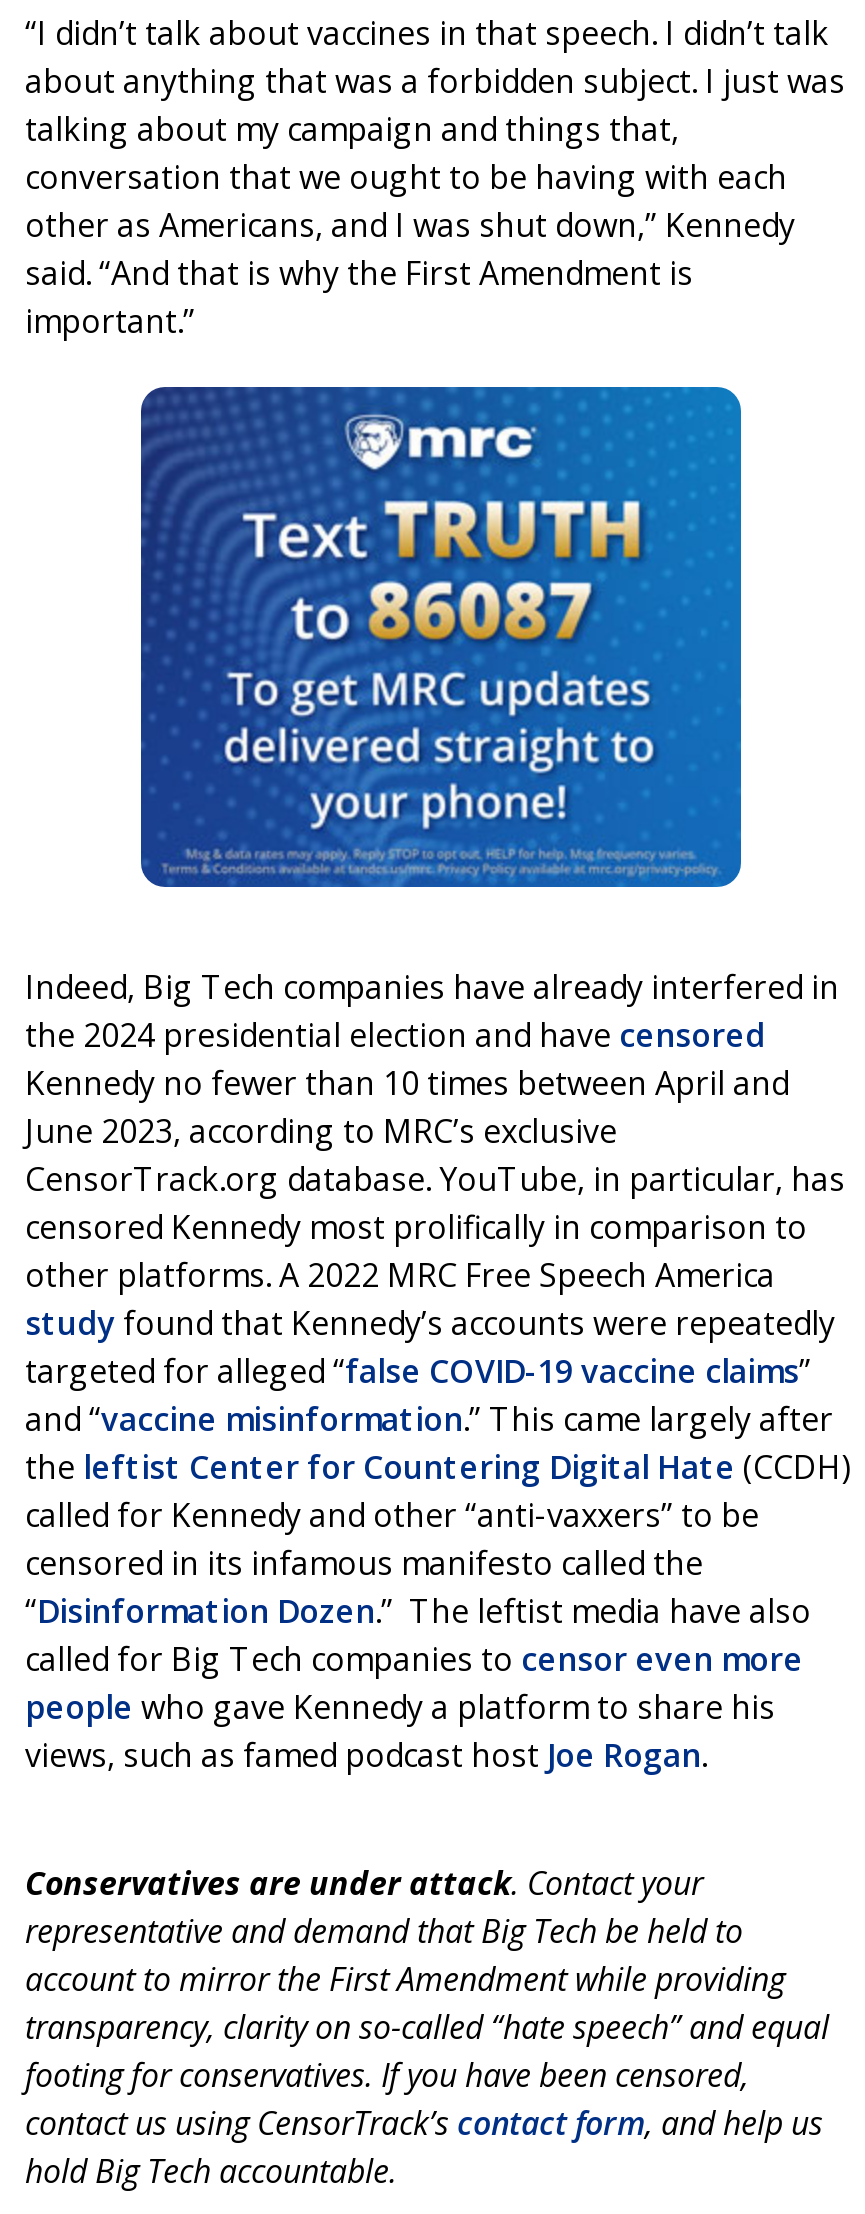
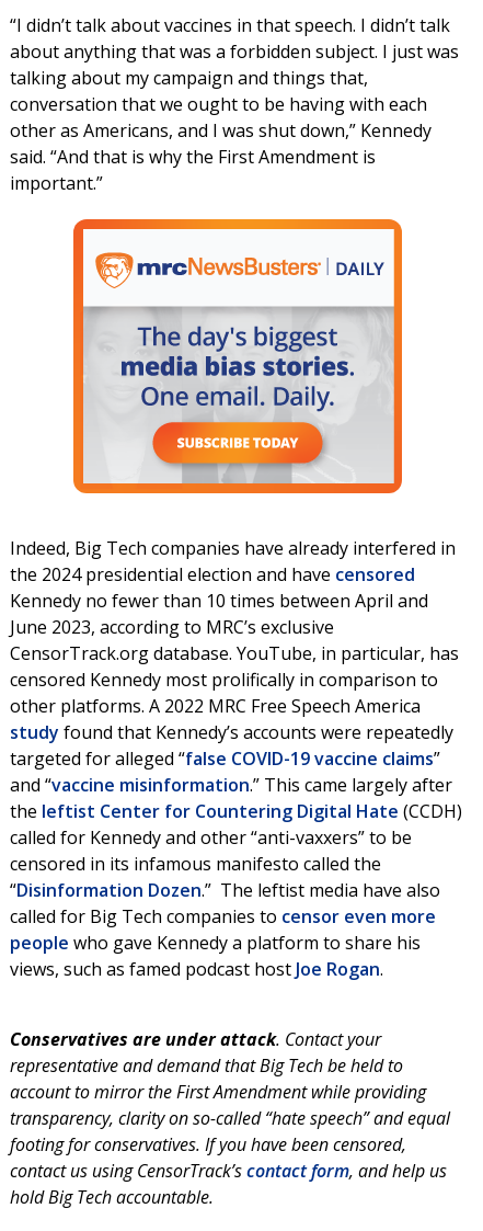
- [image]
+ [image]
